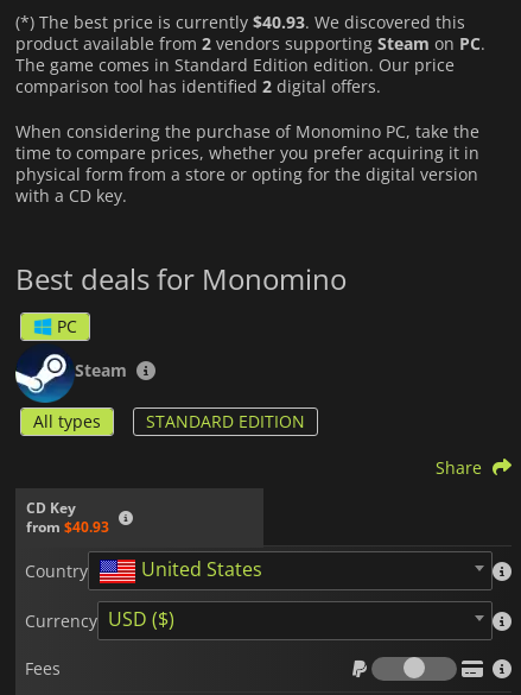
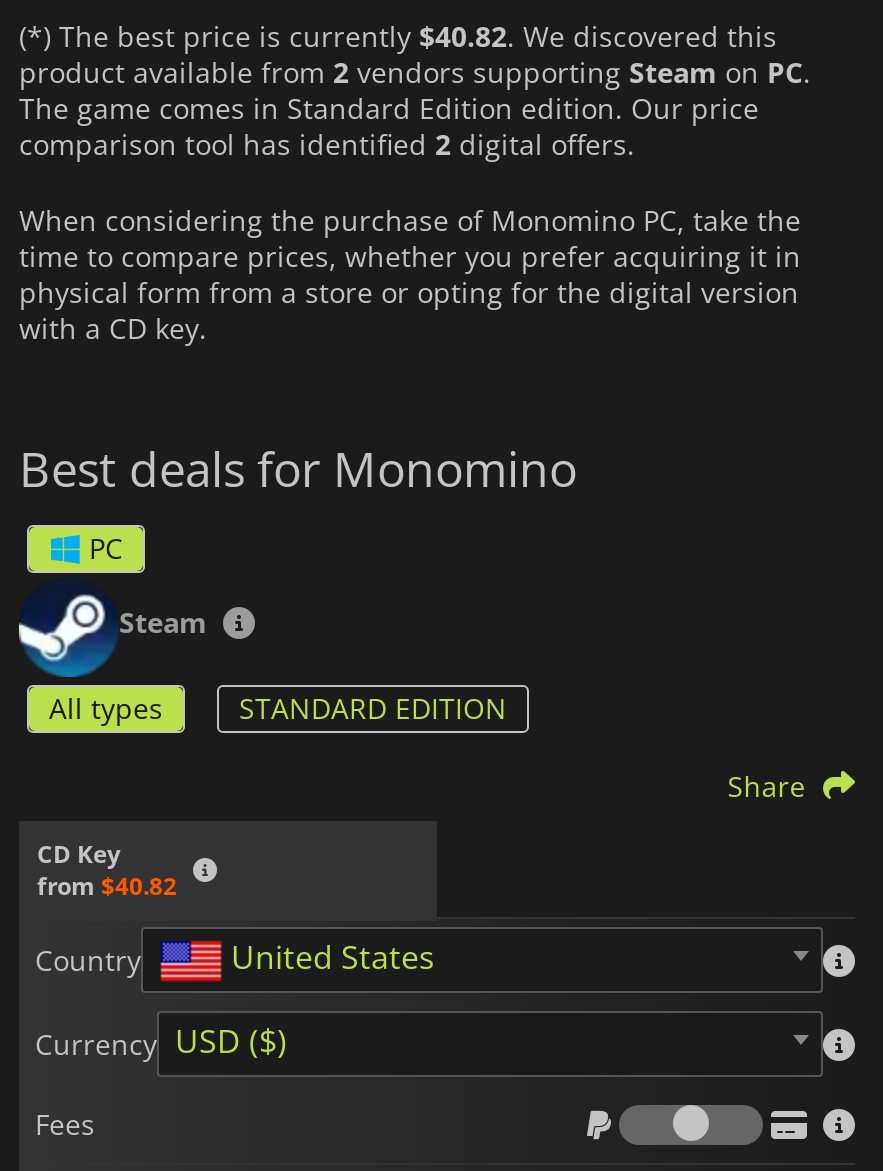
- (*) The best price is currently $40.93. We discovered this
+ (*) The best price is currently $40.82. We discovered this

- from $40.93
+ from $40.82
